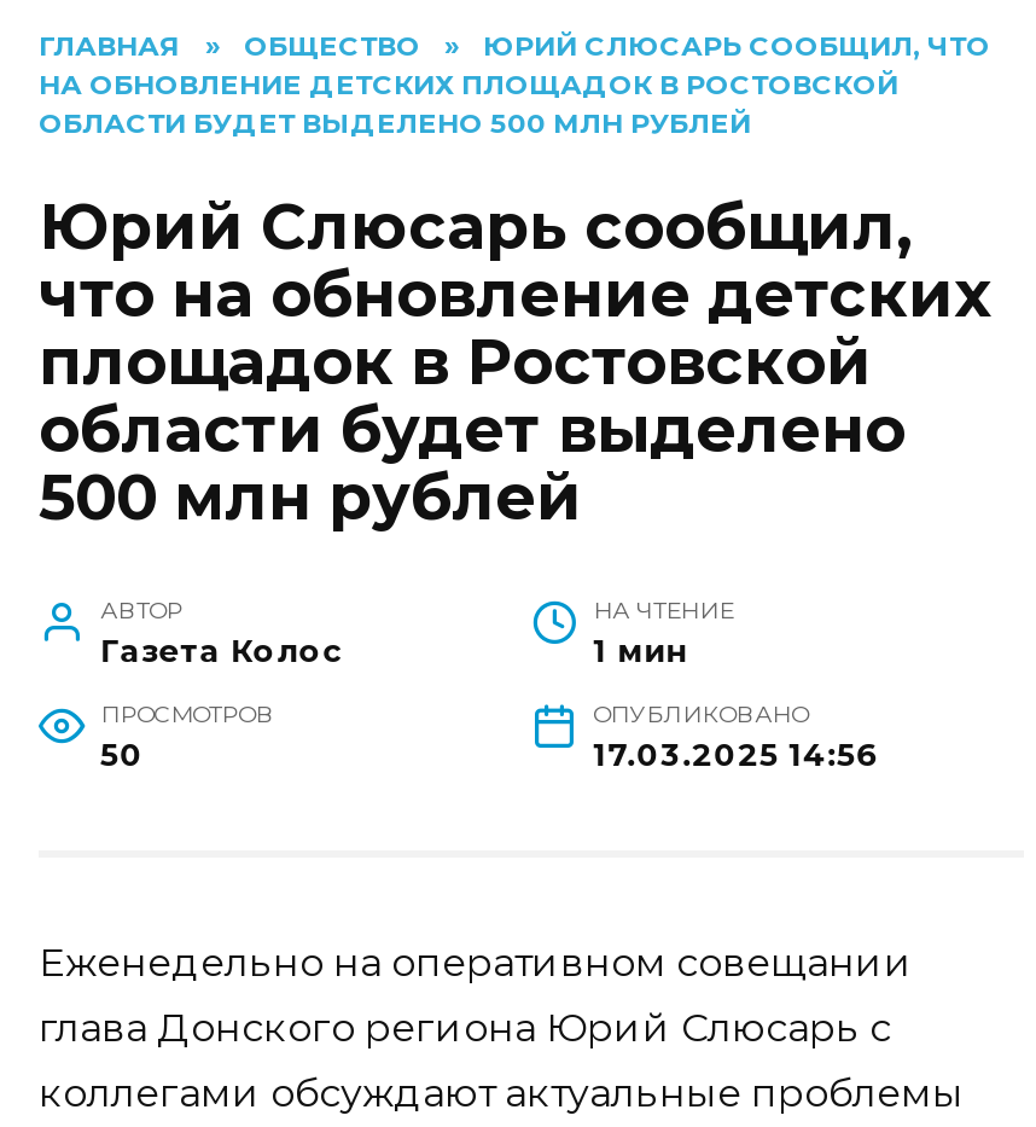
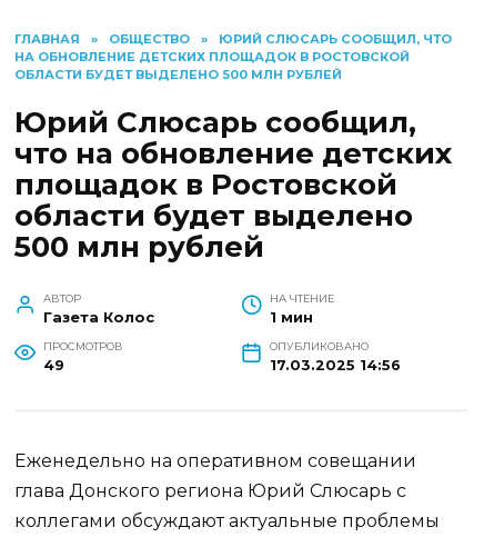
- 50
+ 49
